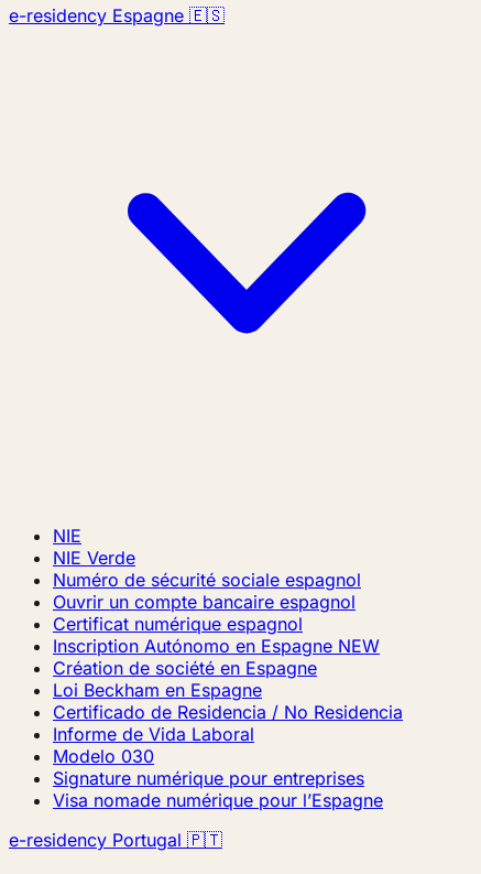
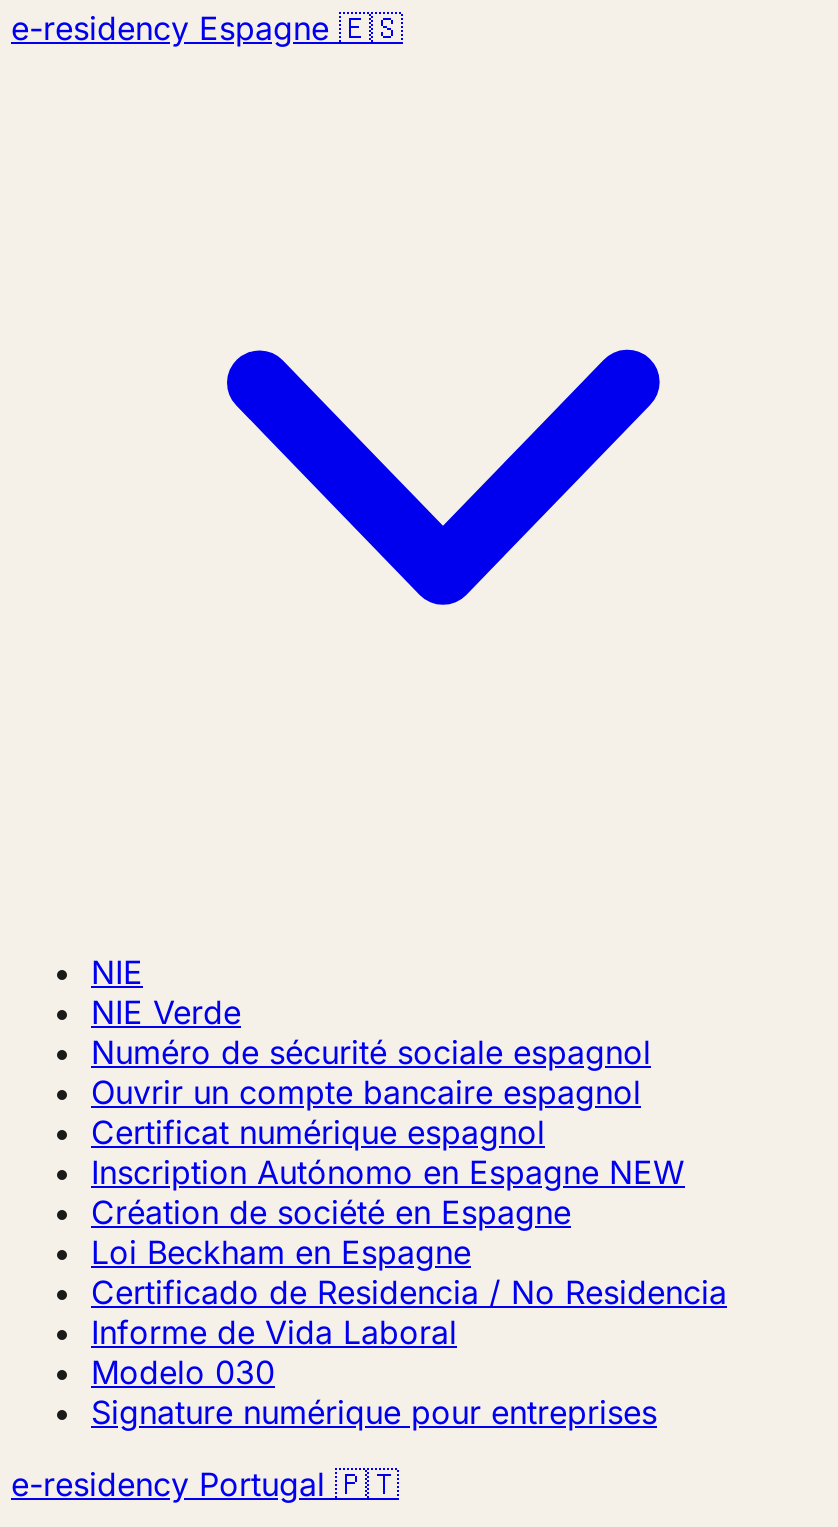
- Visa nomade numérique pour l’Espagne
